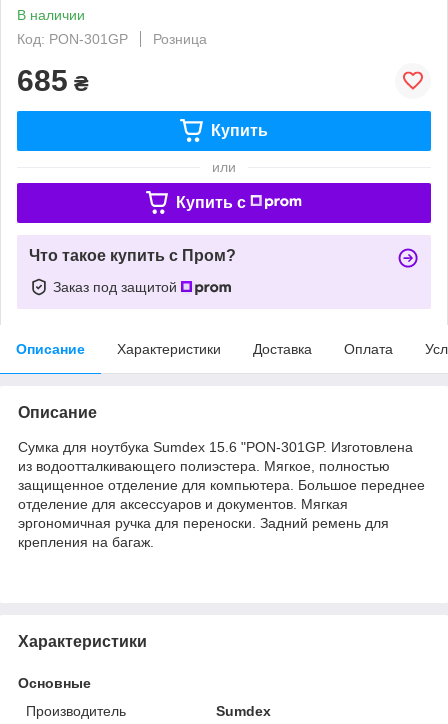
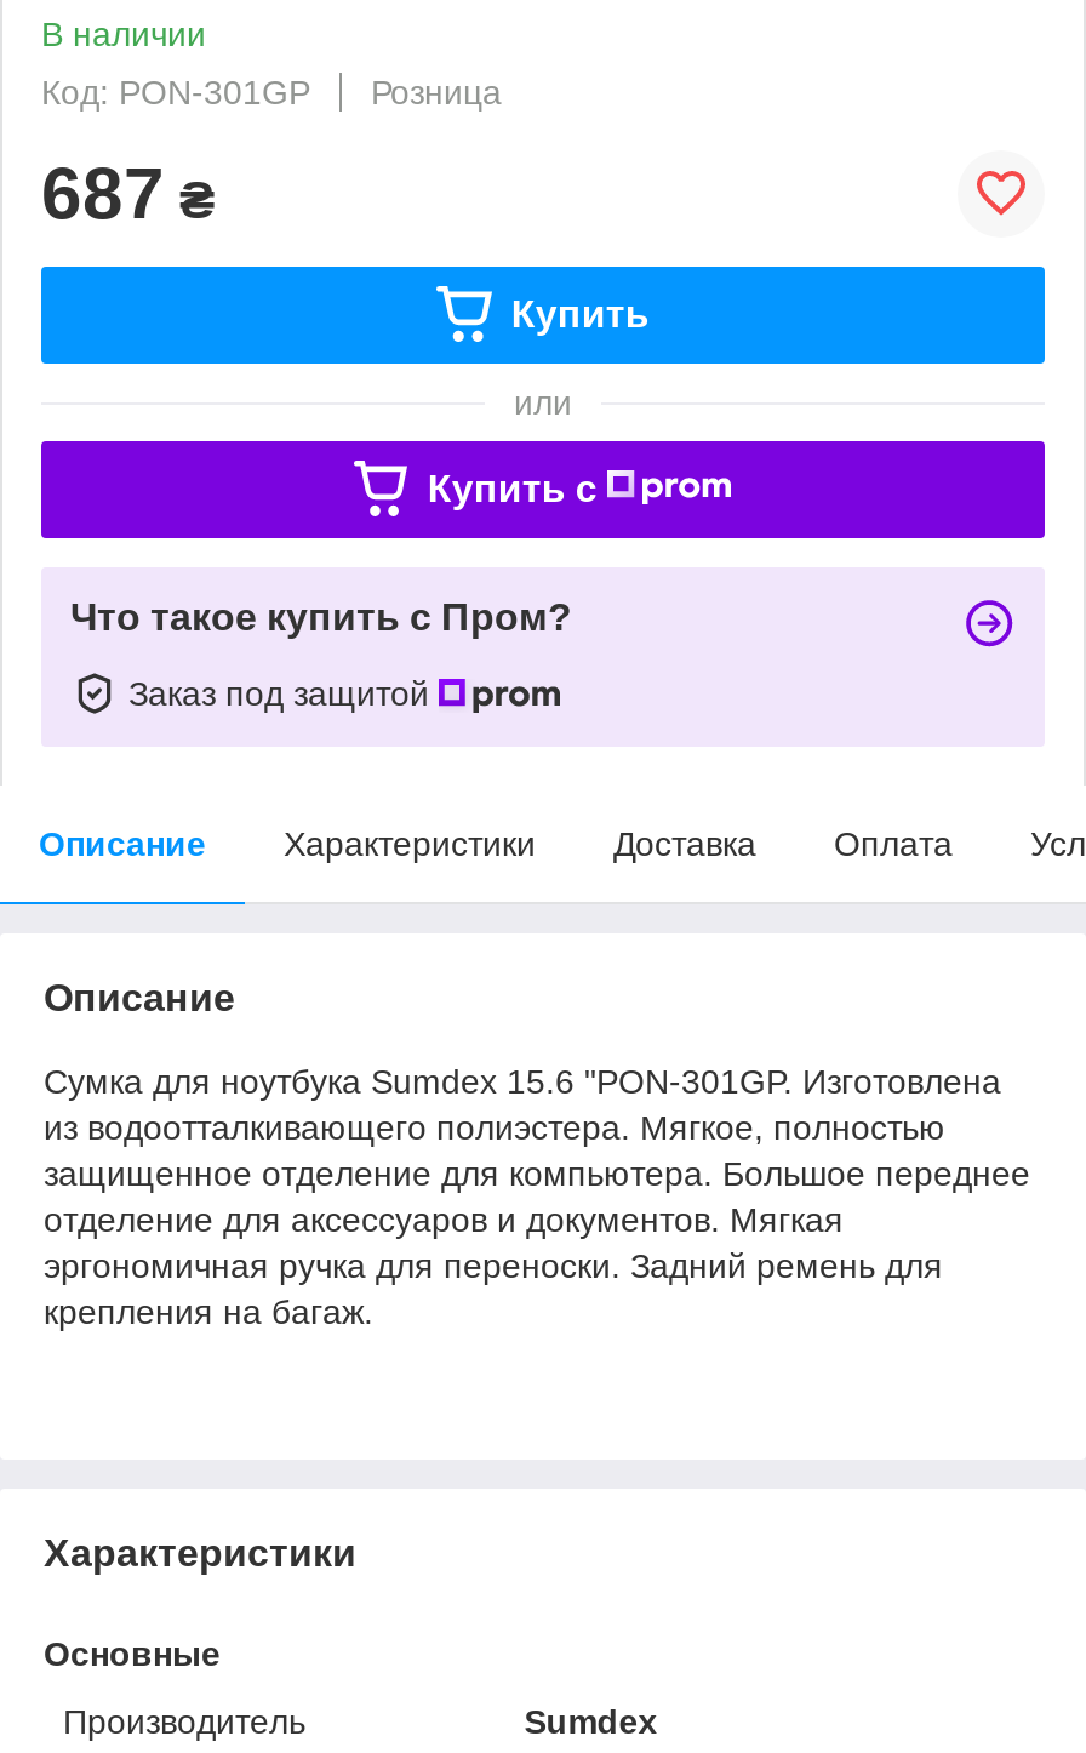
- 685 ₴
+ 687 ₴
